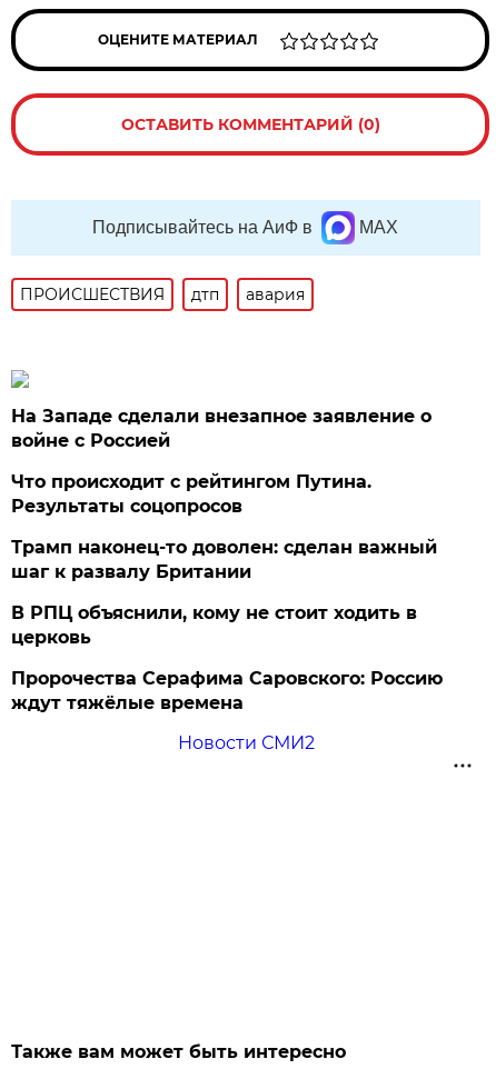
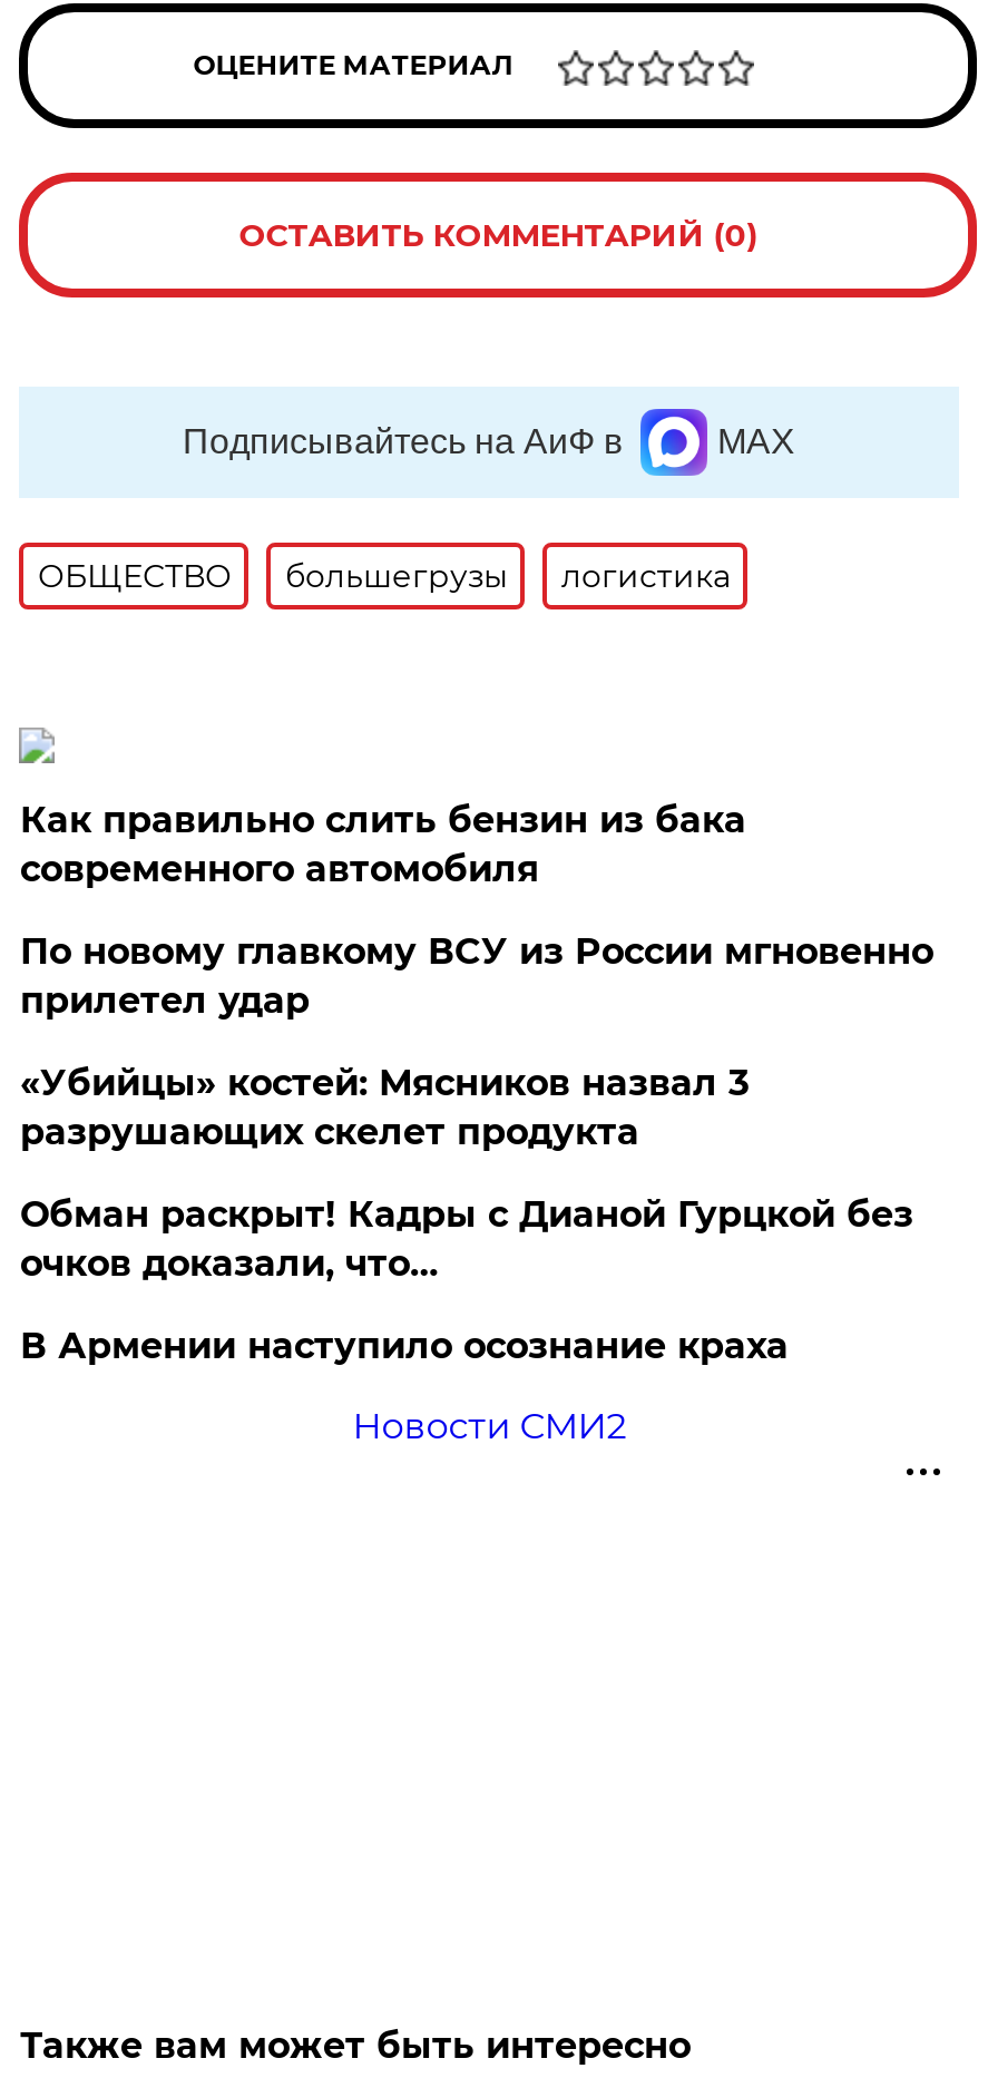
- ПРОИСШЕСТВИЯ
- дтп
- авария
+ ОБЩЕСТВО
+ большегрузы
+ логистика

- На Западе сделали внезапное заявление о
- войне с Россией
+ Как правильно слить бензин из бака
+ современного автомобиля

- Что происходит с рейтингом Путина.
- Результаты соцопросов
+ По новому главкому ВСУ из России мгновенно
+ прилетел удар

- Трамп наконец-то доволен: сделан важный
- шаг к развалу Британии
+ «Убийцы» костей: Мясников назвал 3
+ разрушающих скелет продукта

- В РПЦ объяснили, кому не стоит ходить в
- церковь
+ Обман раскрыт! Кадры с Дианой Гурцкой без
+ очков доказали, что…

- Пророчества Серафима Саровского: Россию
- ждут тяжёлые времена
+ В Армении наступило осознание краха
